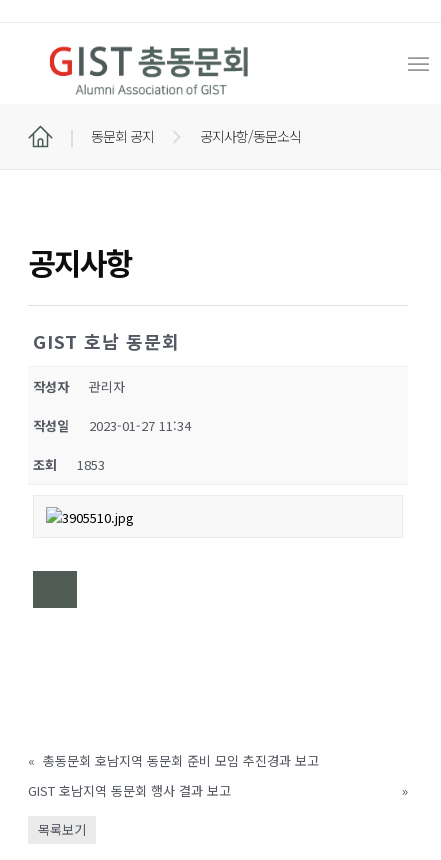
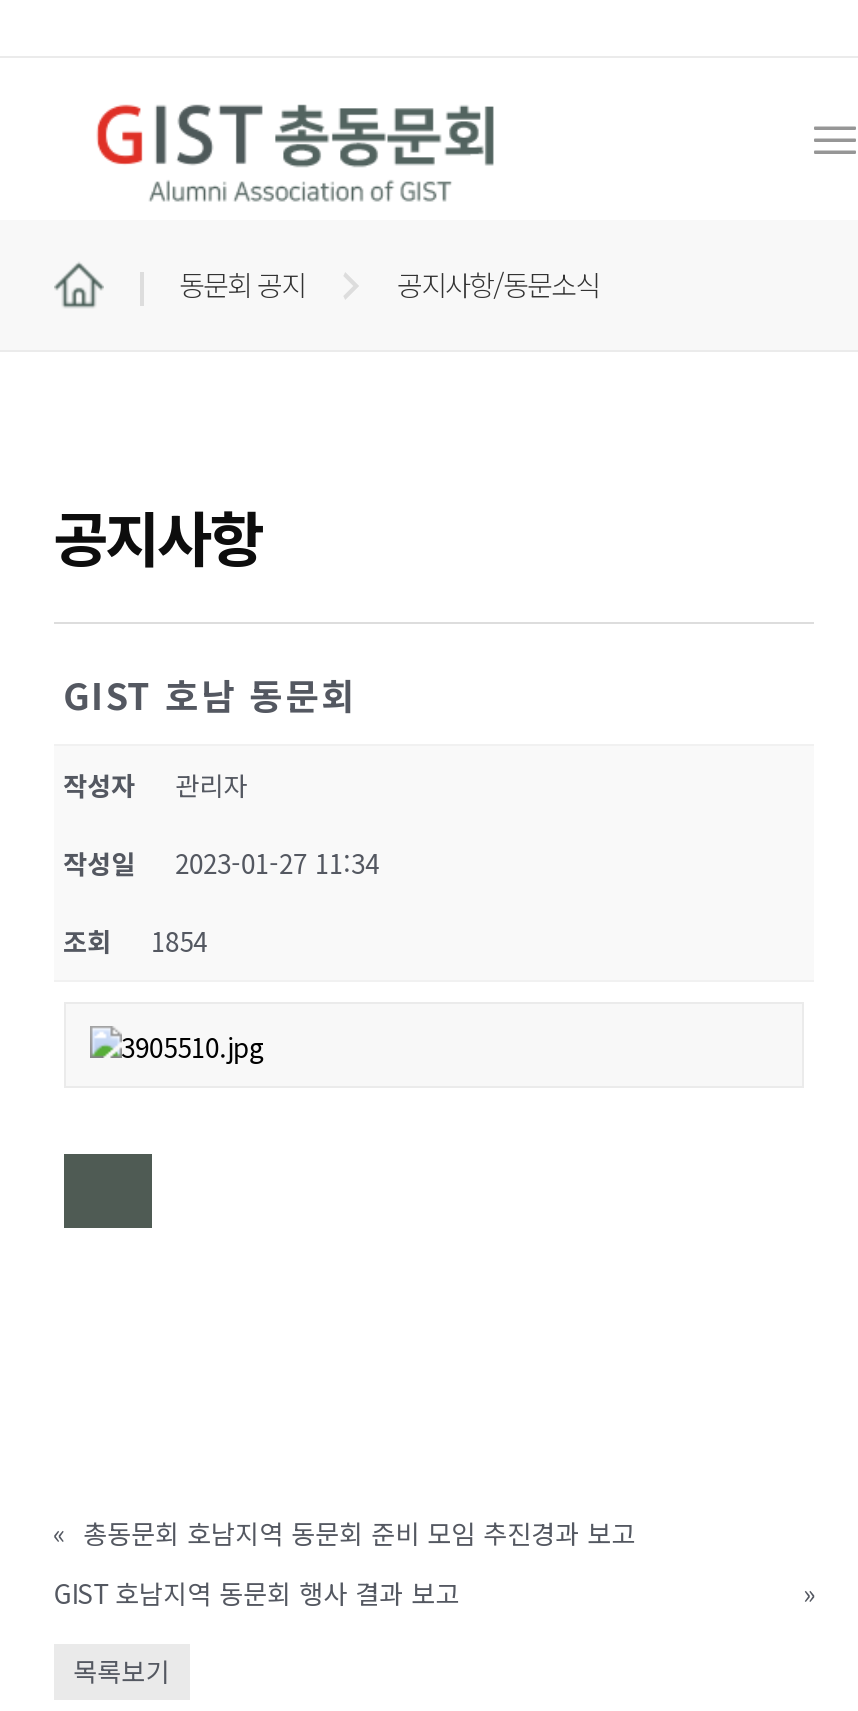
- 조회 1853
+ 조회 1854
